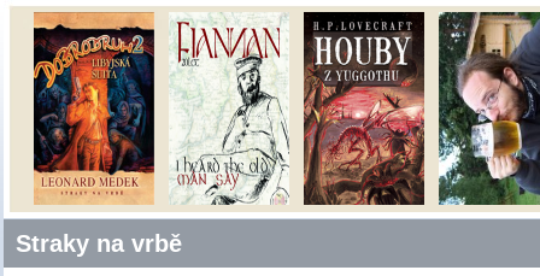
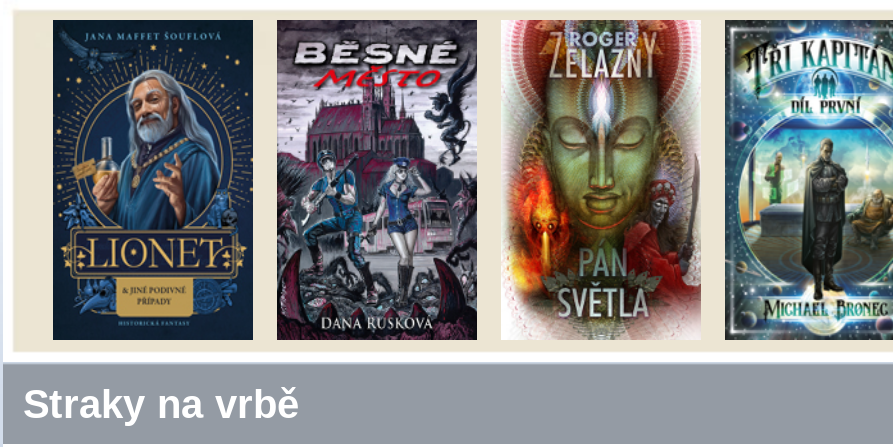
- [image]
+ [image]

- [image]
+ [image]

- [image]
+ [image]

- [image]
+ [image]
